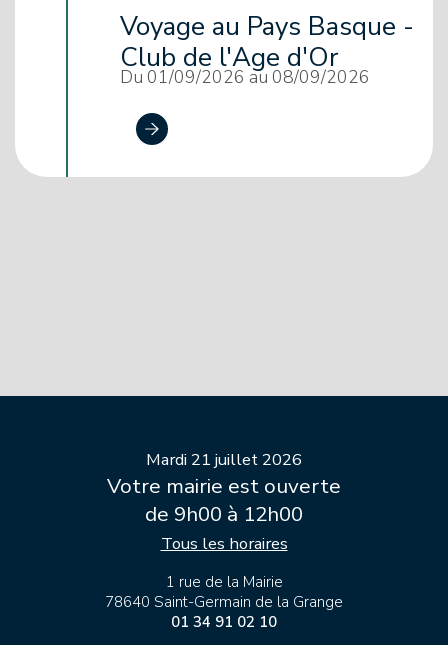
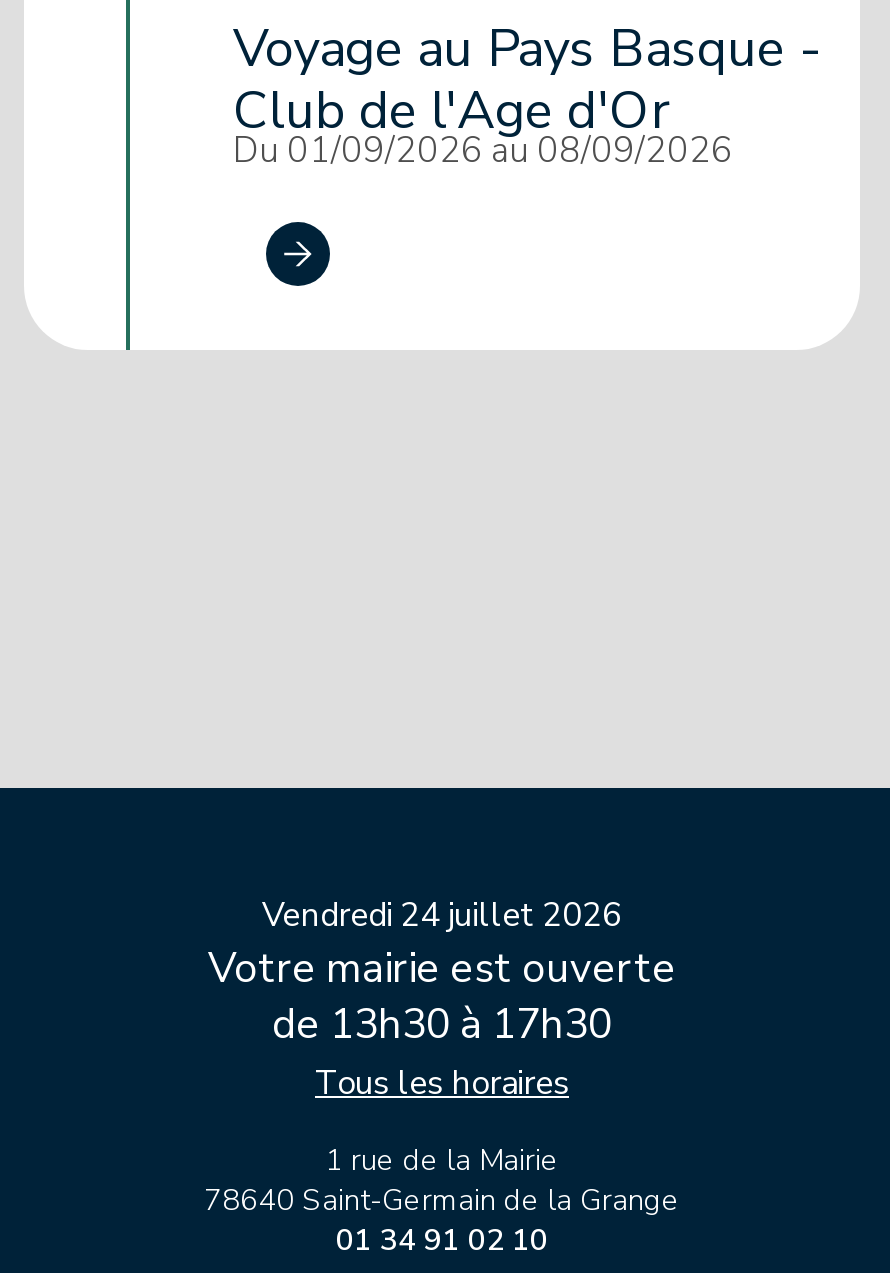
- Mardi 21 juillet 2026
+ Vendredi 24 juillet 2026

- de 9h00 à 12h00
+ de 13h30 à 17h30
